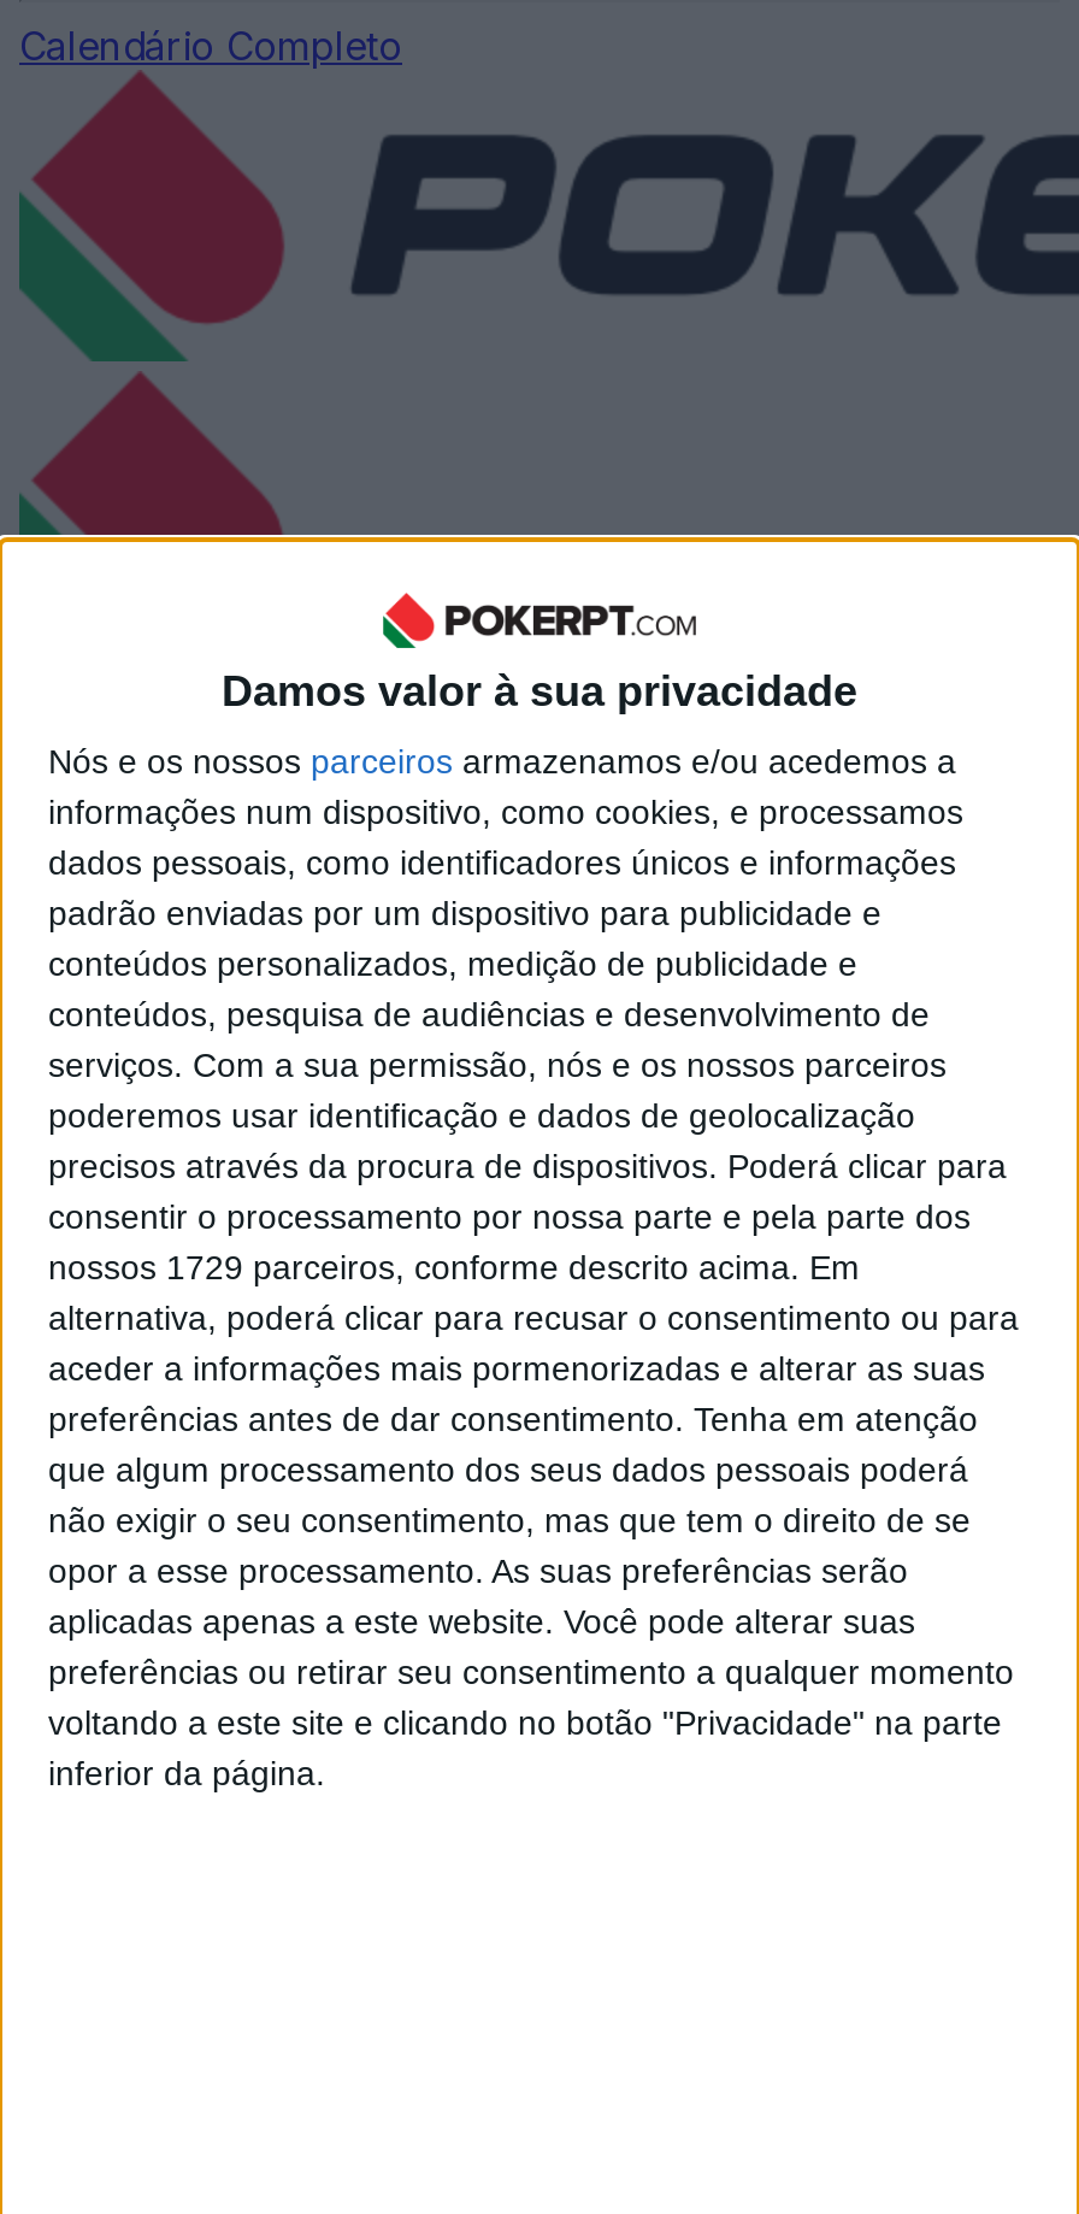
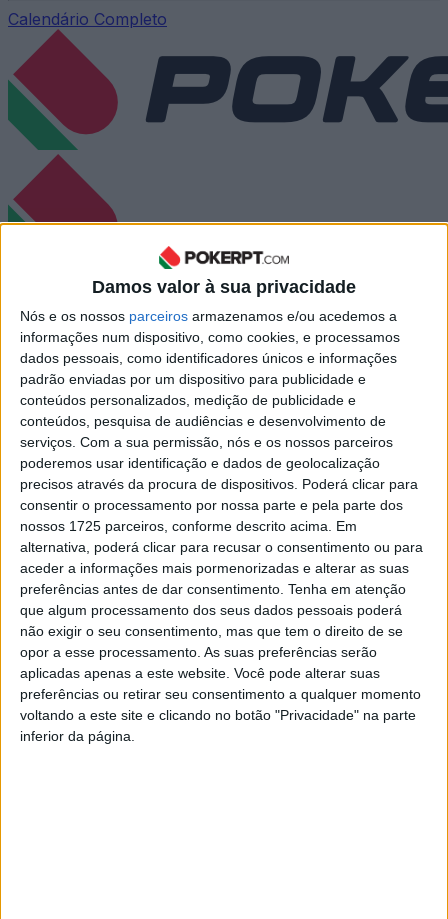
- nossos 1729 parceiros, conforme descrito acima. Em
+ nossos 1725 parceiros, conforme descrito acima. Em
